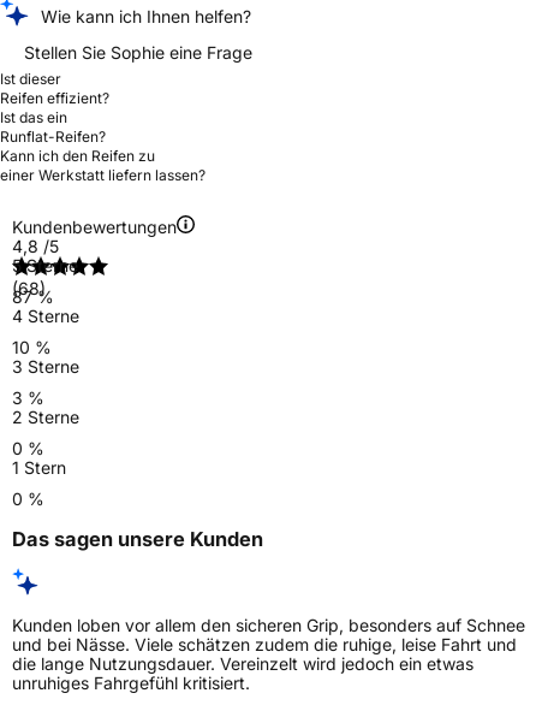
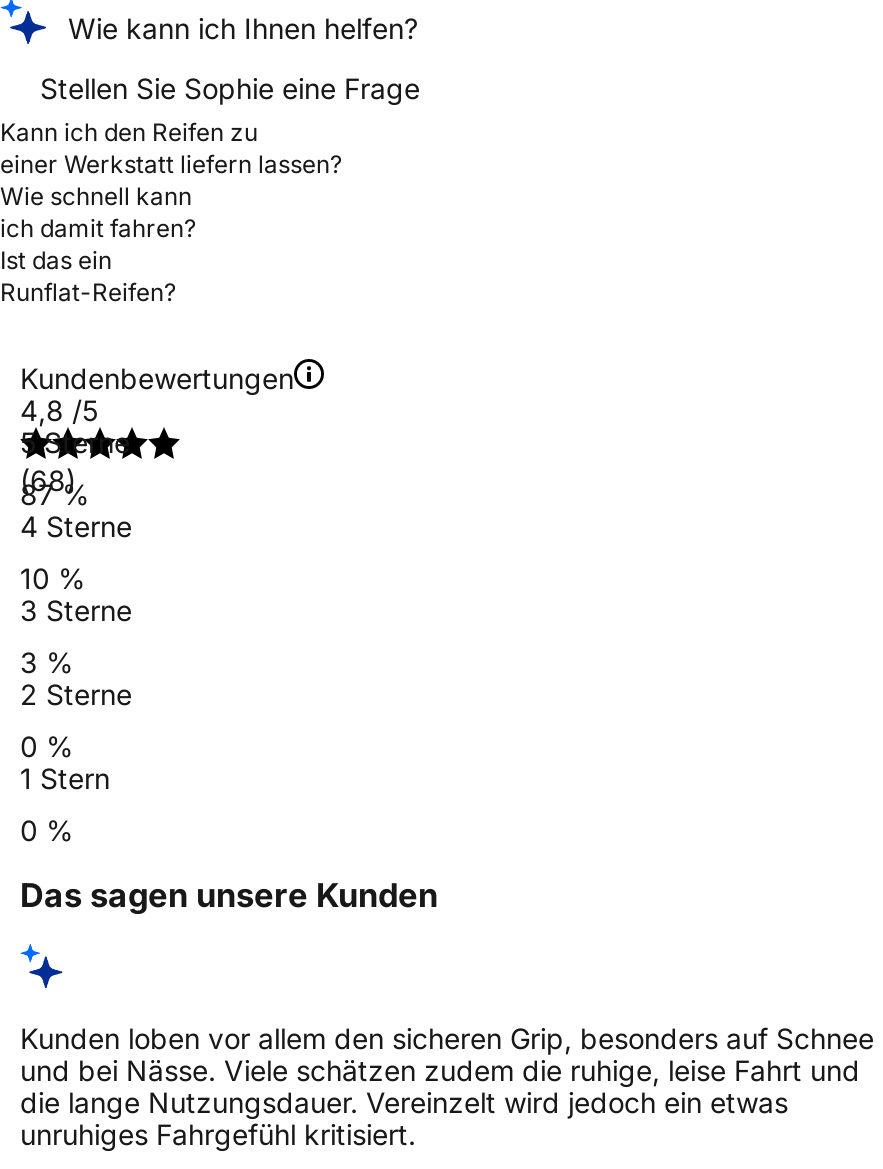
- Ist dieser
- Reifen effizient?
+ Wie schnell kann
+ ich damit fahren?

moved down: Ist das ein | Runflat-Reifen?

moved up: Kann ich den Reifen zu | einer Werkstatt liefern lassen?
